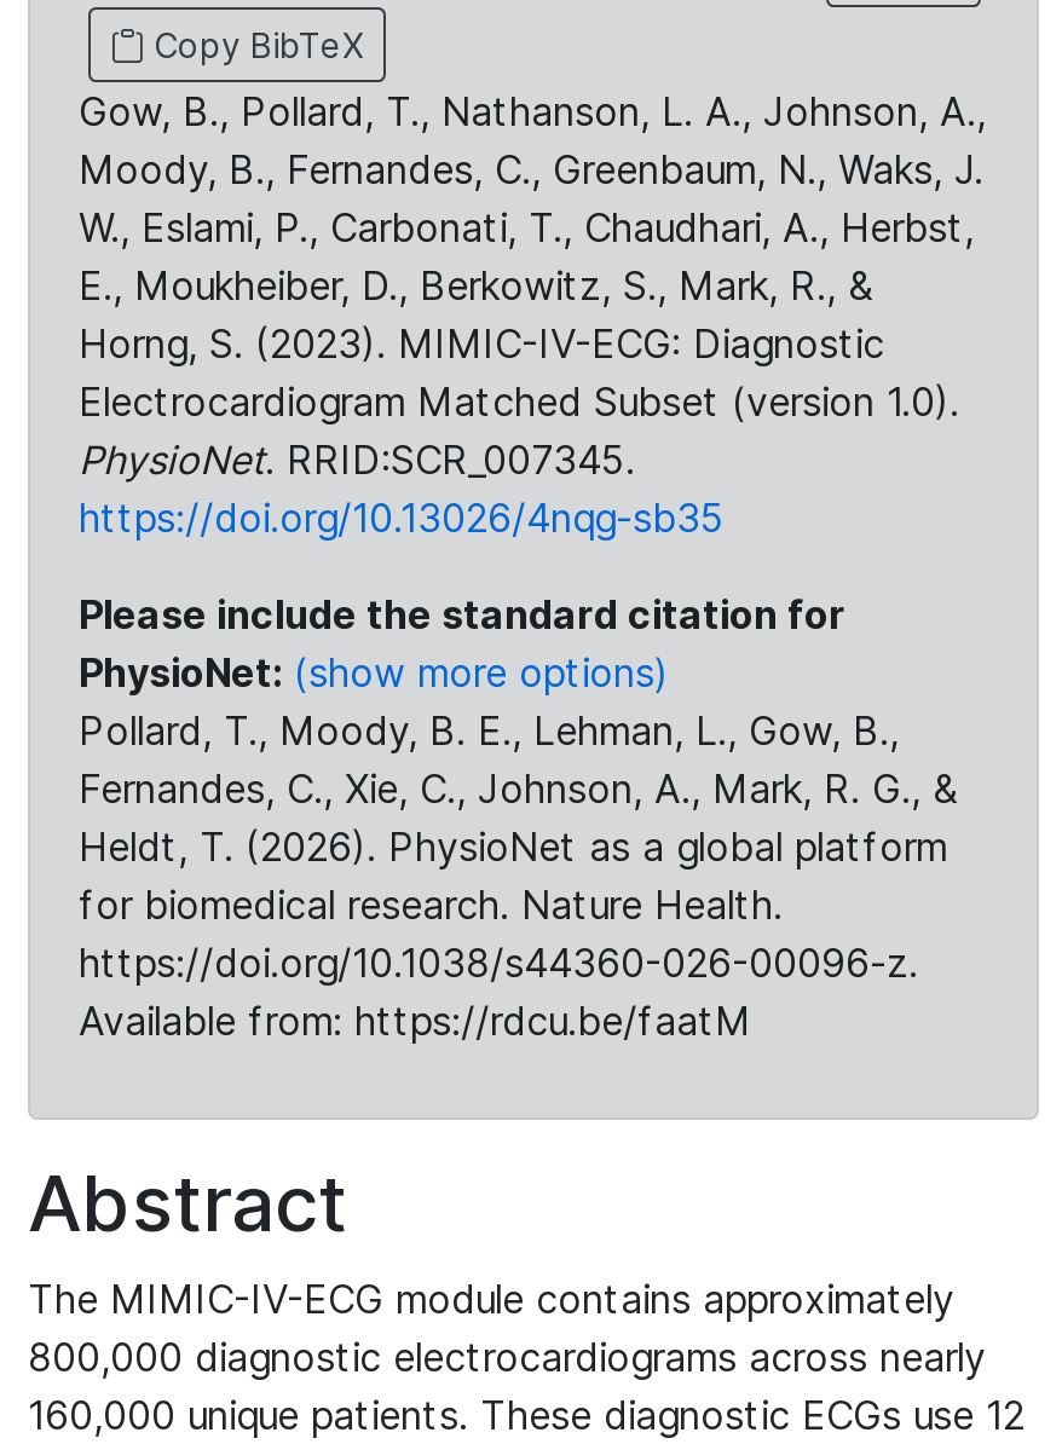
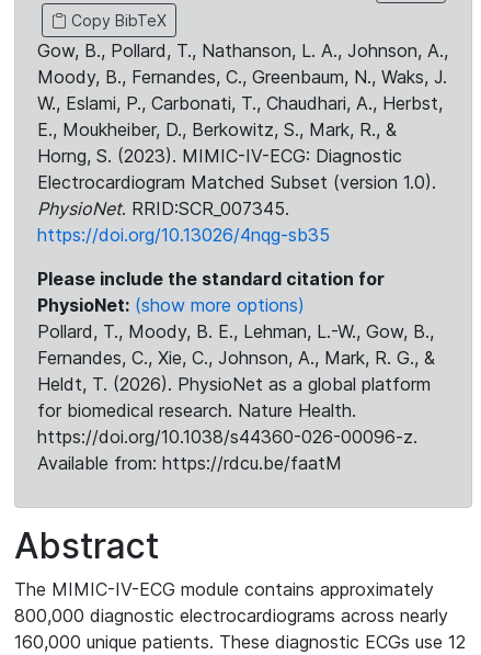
- Pollard, T., Moody, B. E., Lehman, L., Gow, B.,
+ Pollard, T., Moody, B. E., Lehman, L.-W., Gow, B.,
